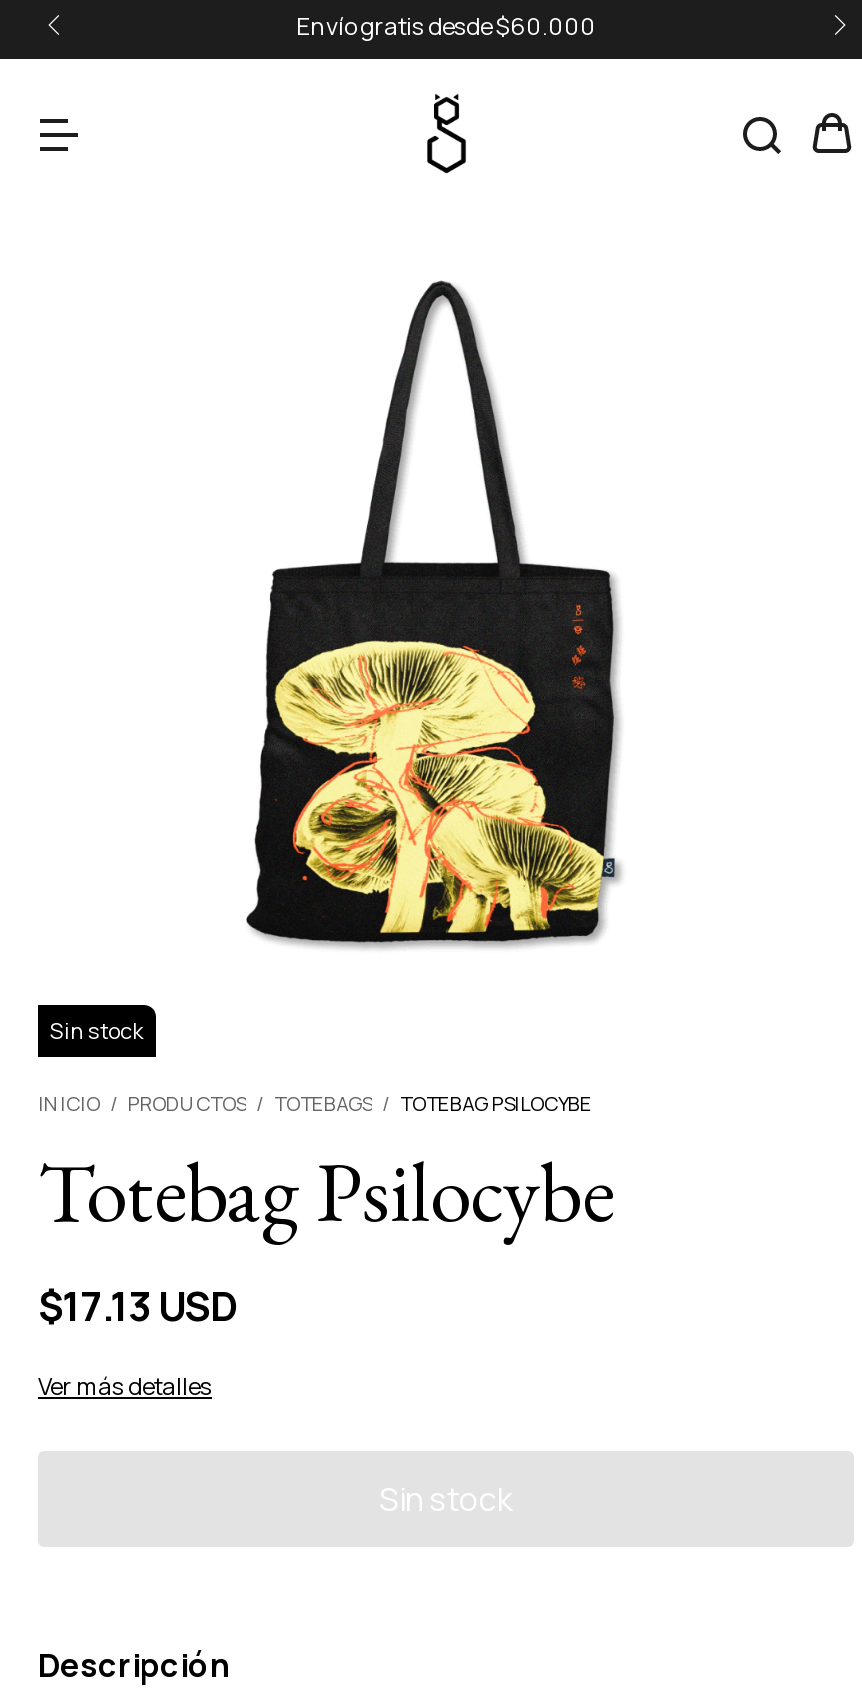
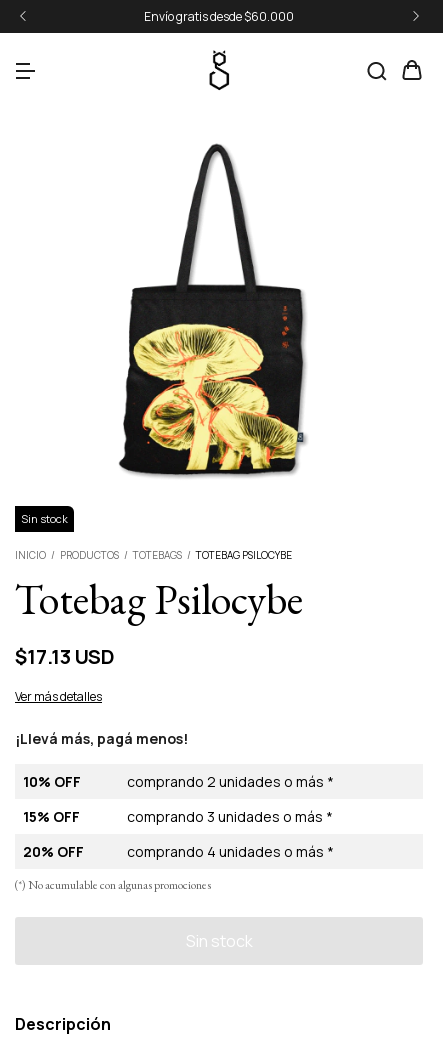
+ ¡Llevá más, pagá menos!
+ 10% OFF
+ comprando 2 unidades o más *
+ 15% OFF
+ comprando 3 unidades o más *
+ 20% OFF
+ comprando 4 unidades o más *
+ (*) No acumulable con algunas promociones
